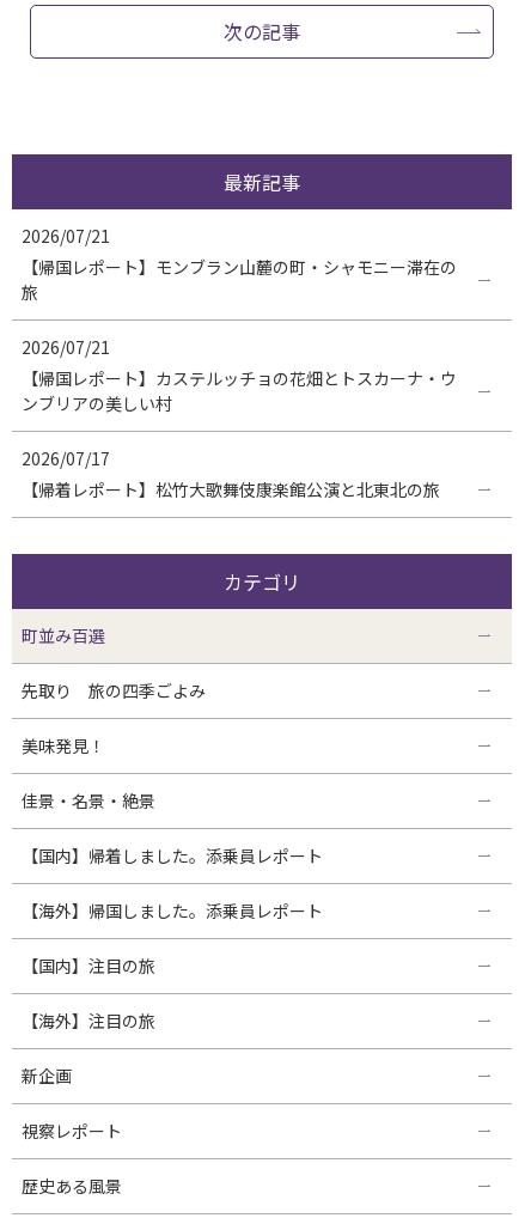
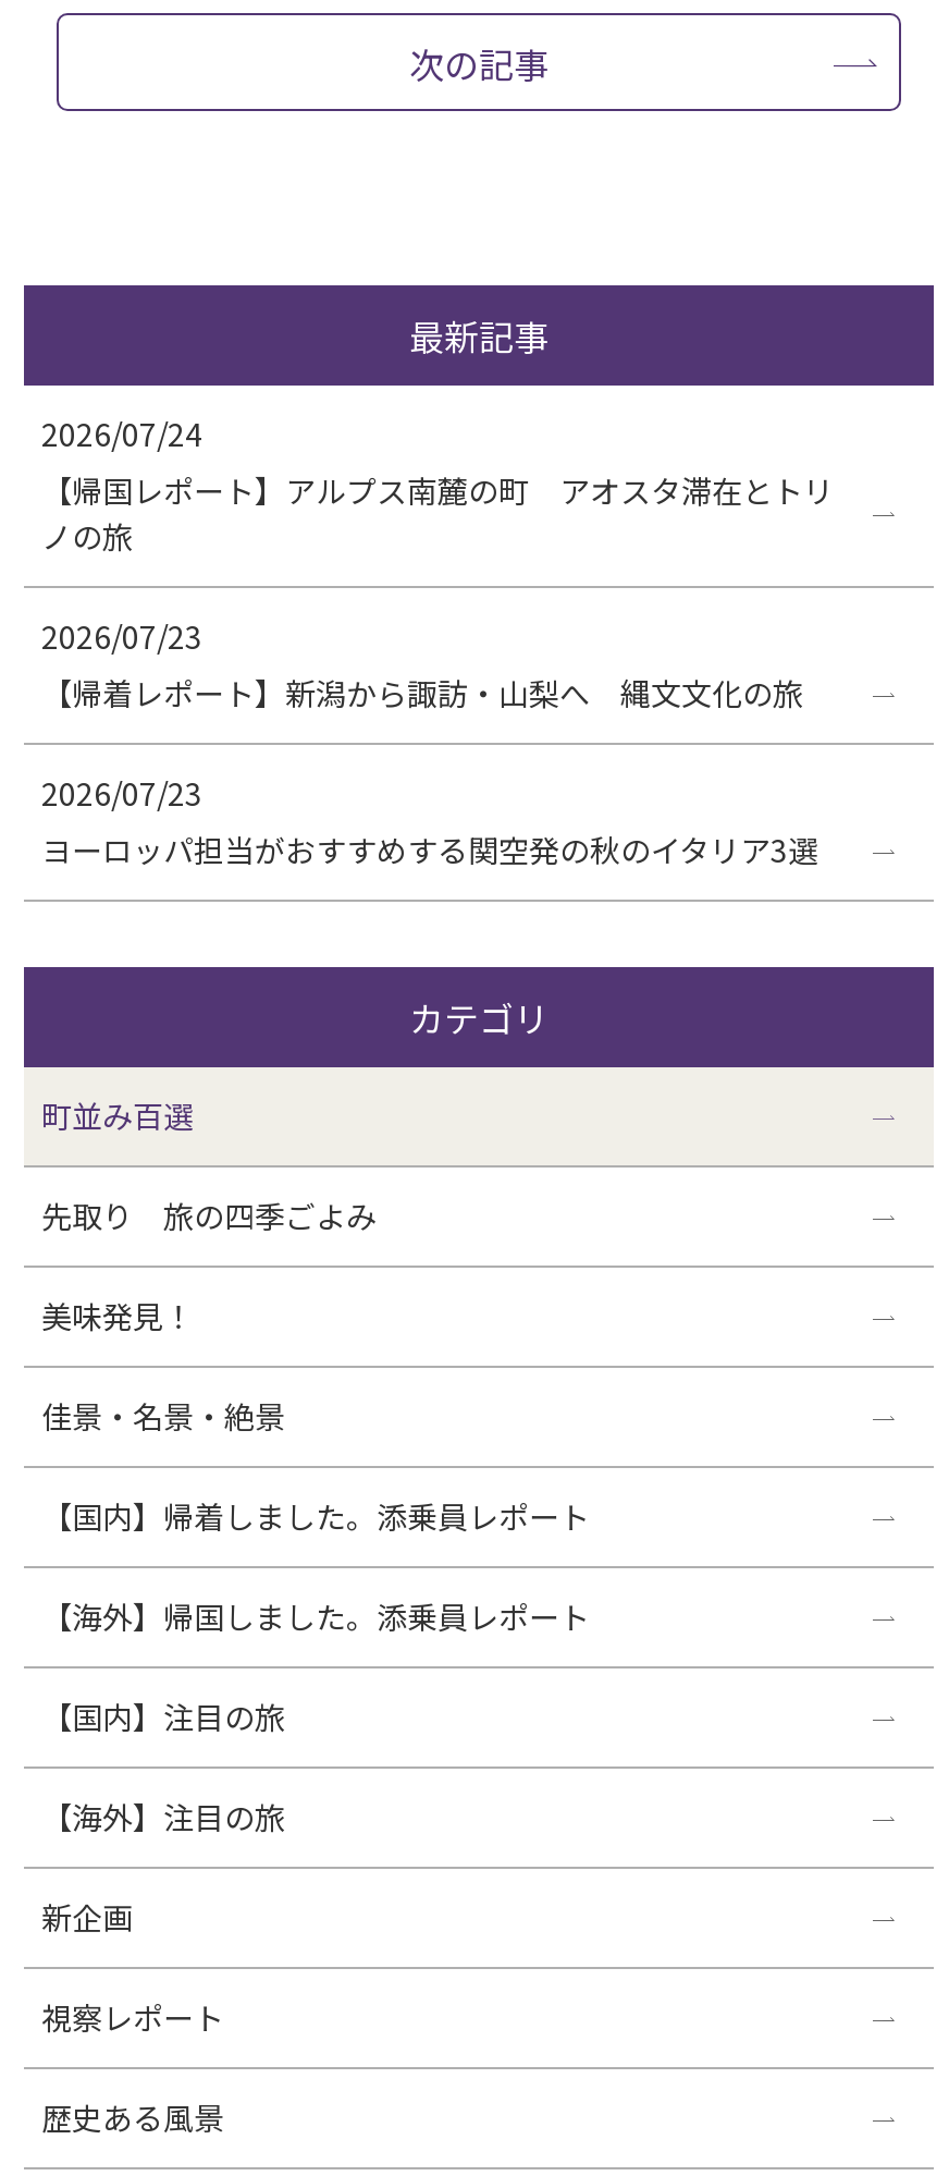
- 2026/07/21
- 【帰国レポート】モンブラン山麓の町・シャモニー滞在の
- 旅
+ 2026/07/24
+ 【帰国レポート】アルプス南麓の町 アオスタ滞在とトリ
+ ノの旅

- 2026/07/21
- 【帰国レポート】カステルッチョの花畑とトスカーナ・ウ
- ンブリアの美しい村
+ 2026/07/23
+ 【帰着レポート】新潟から諏訪・山梨へ 縄文文化の旅

- 2026/07/17
- 【帰着レポート】松竹大歌舞伎康楽館公演と北東北の旅
+ 2026/07/23
+ ヨーロッパ担当がおすすめする関空発の秋のイタリア3選
